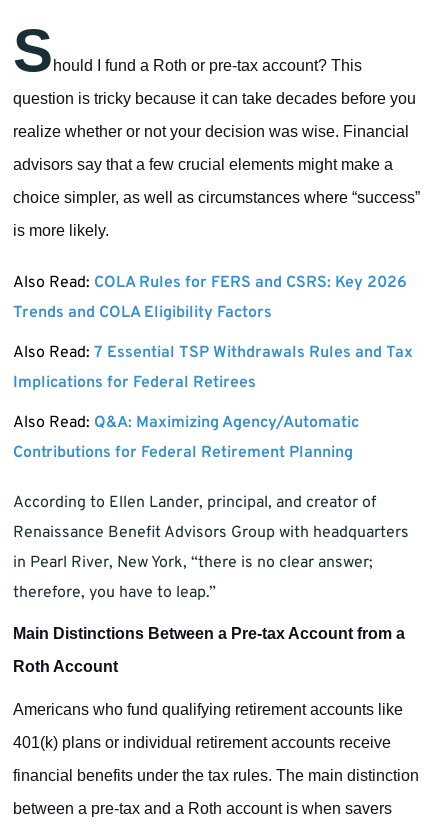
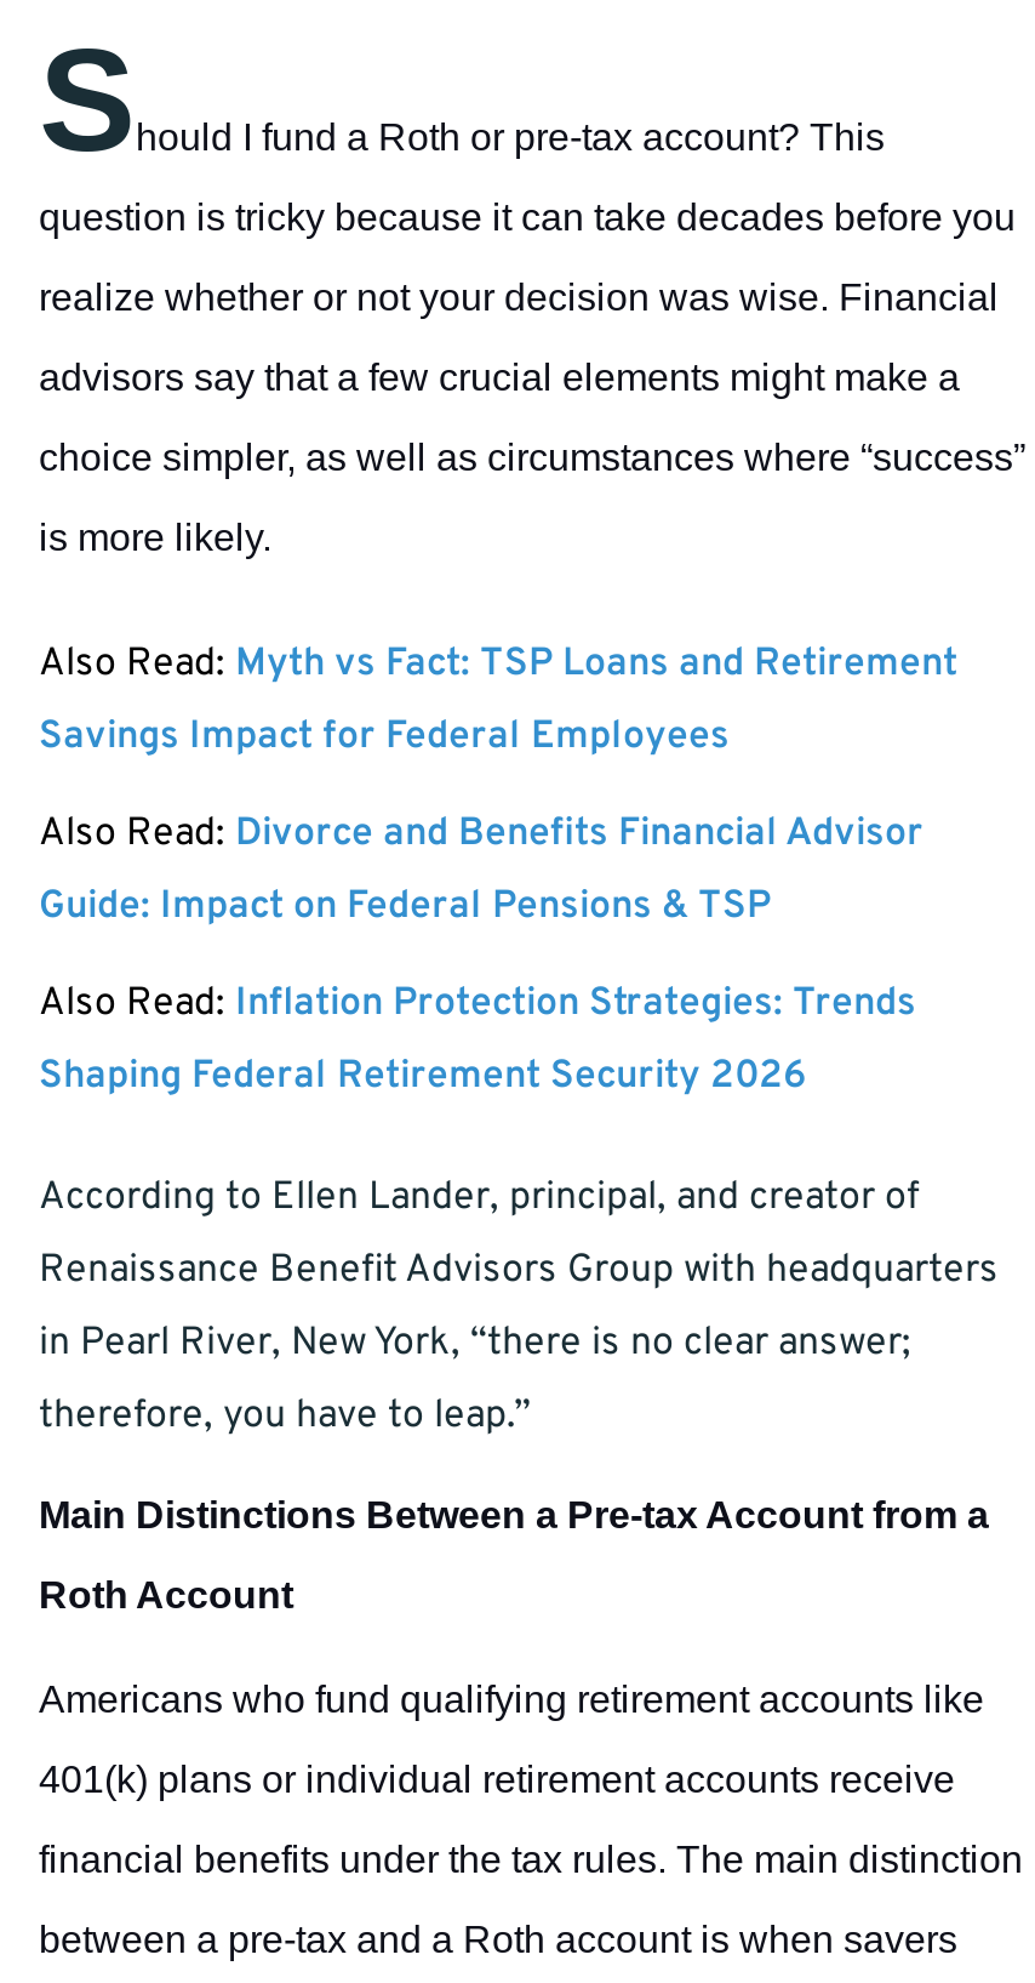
- Also Read: COLA Rules for FERS and CSRS: Key 2026
+ Also Read: Myth vs Fact: TSP Loans and Retirement

- Trends and COLA Eligibility Factors
+ Savings Impact for Federal Employees

- Also Read: 7 Essential TSP Withdrawals Rules and Tax
+ Also Read: Divorce and Benefits Financial Advisor

- Implications for Federal Retirees
+ Guide: Impact on Federal Pensions & TSP

- Also Read: Q&A: Maximizing Agency/Automatic
+ Also Read: Inflation Protection Strategies: Trends

- Contributions for Federal Retirement Planning
+ Shaping Federal Retirement Security 2026
